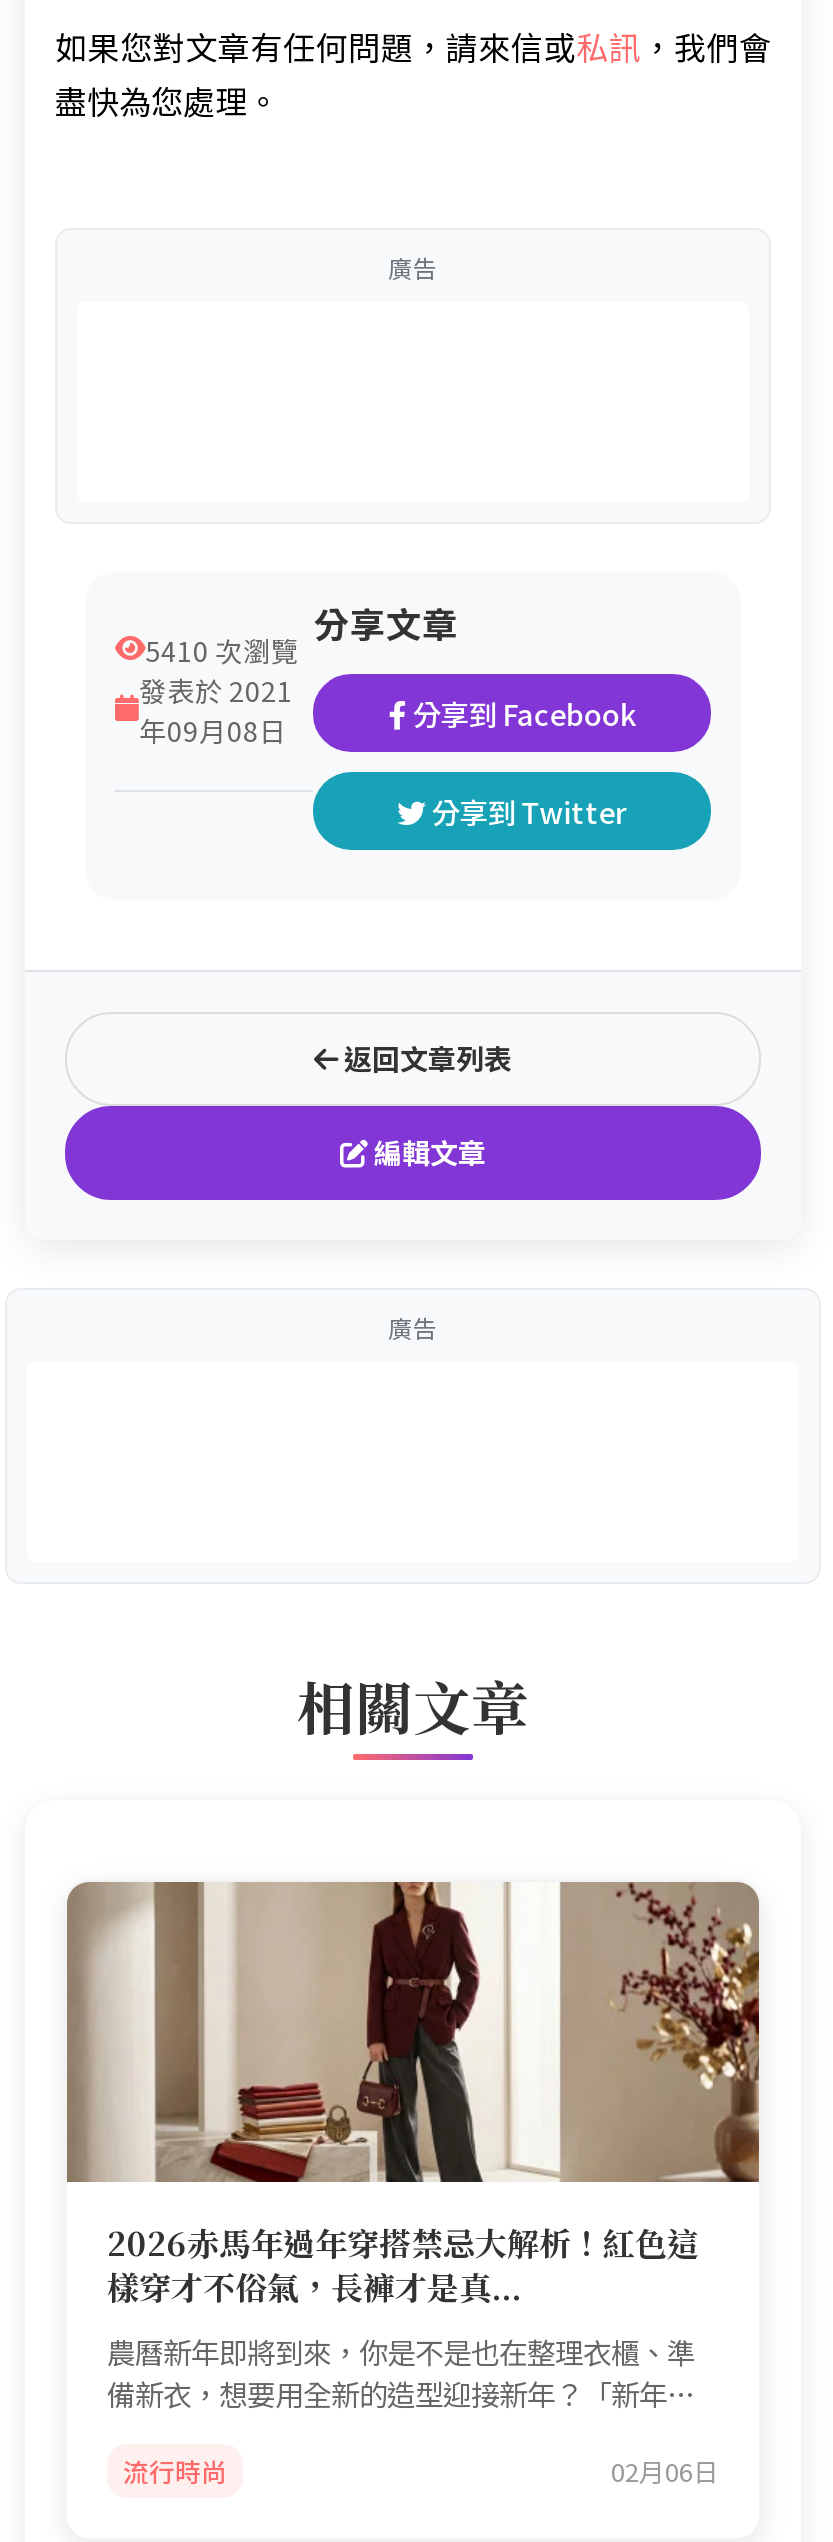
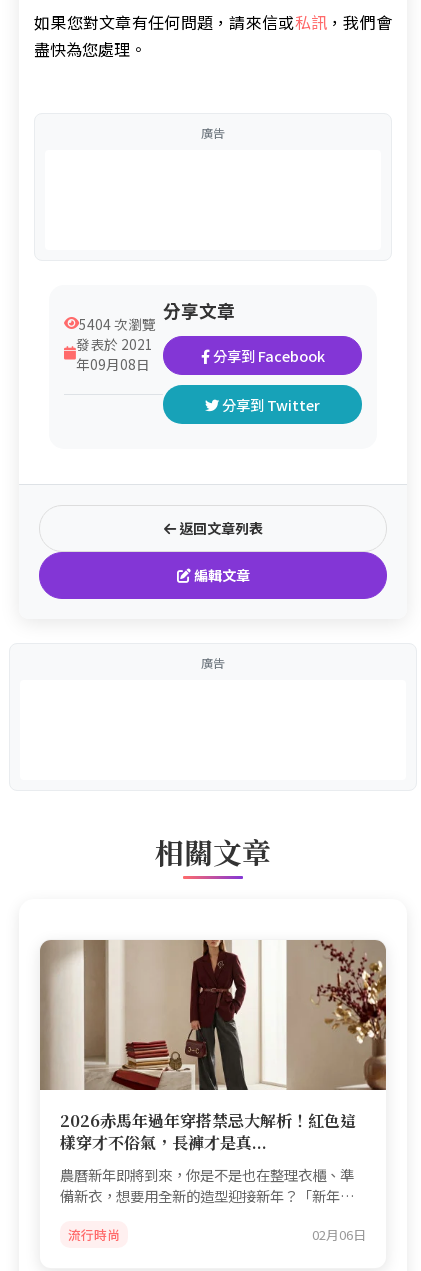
- 5410 次瀏覽
+ 5404 次瀏覽
